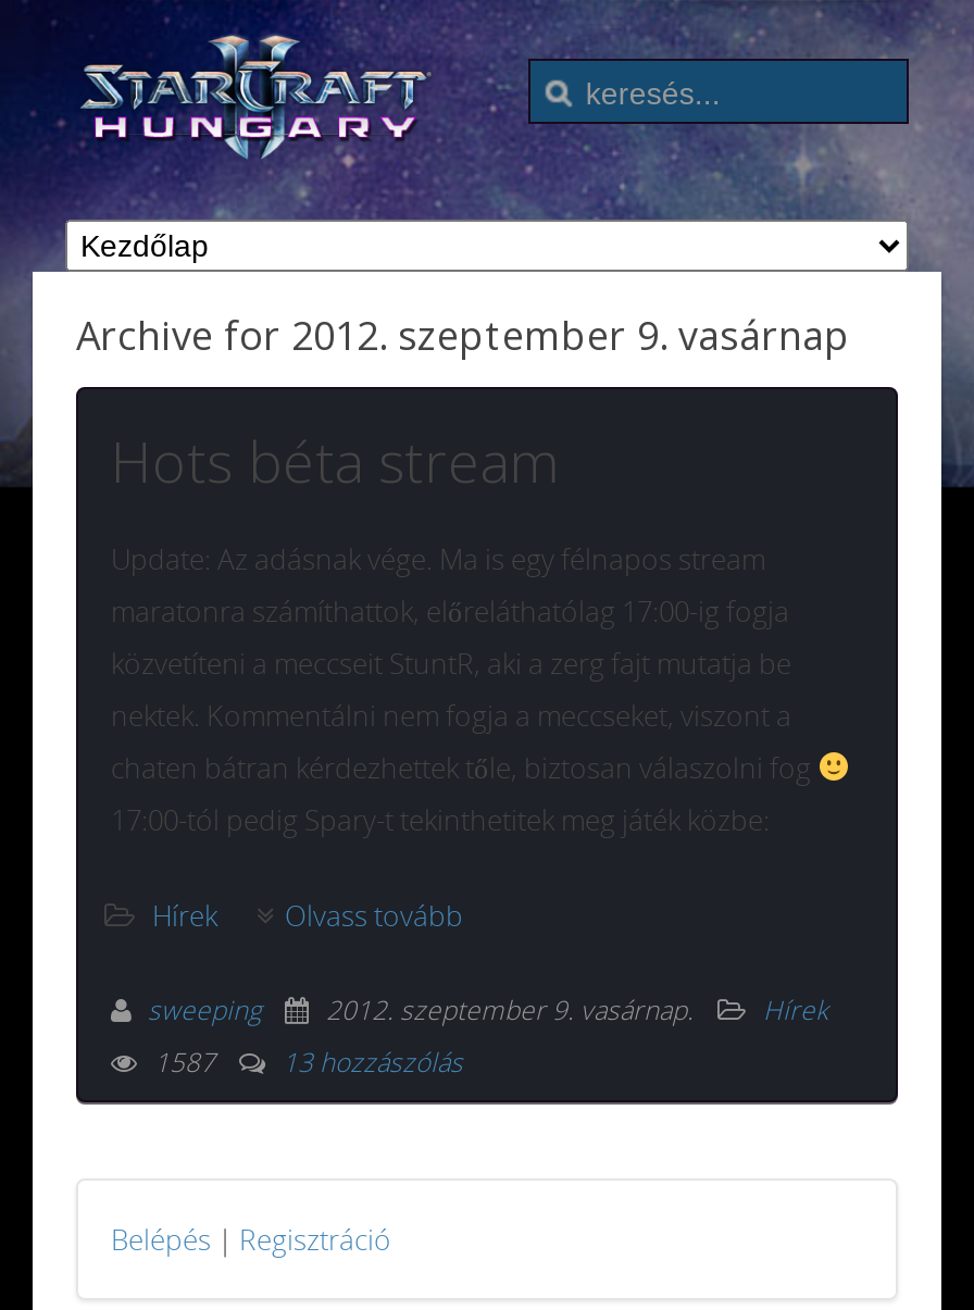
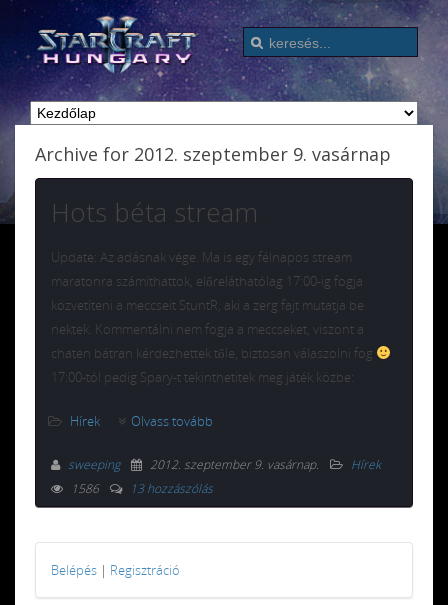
- 1587 13 hozzászólás
+ 1586 13 hozzászólás
